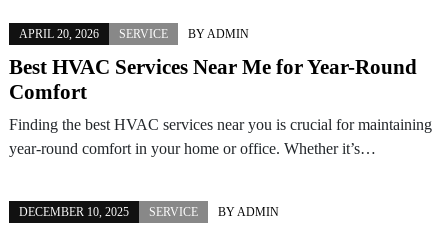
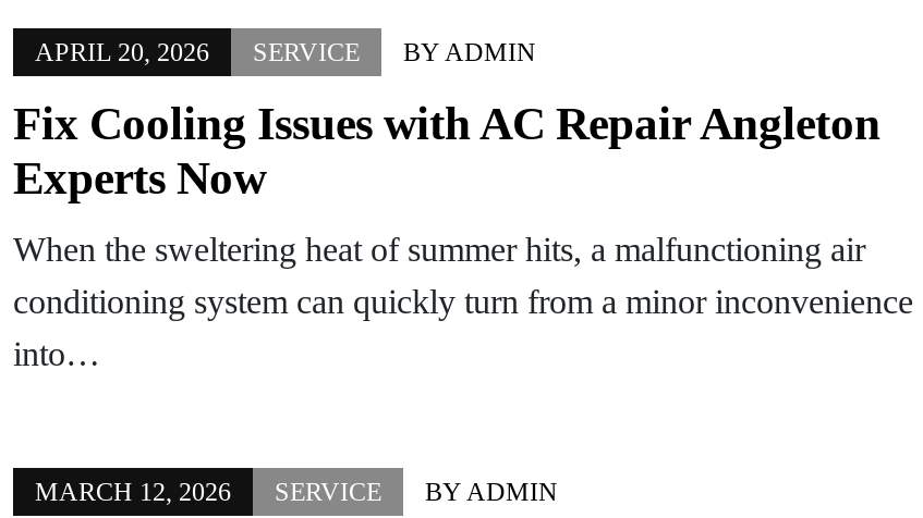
- Best HVAC Services Near Me for Year-Round
- Comfort
+ Fix Cooling Issues with AC Repair Angleton
+ Experts Now

- Finding the best HVAC services near you is crucial for maintaining
- year-round comfort in your home or office. Whether it’s…
+ When the sweltering heat of summer hits, a malfunctioning air
+ conditioning system can quickly turn from a minor inconvenience
+ into…

- DECEMBER 10, 2025 SERVICE BY ADMIN
+ MARCH 12, 2026 SERVICE BY ADMIN
